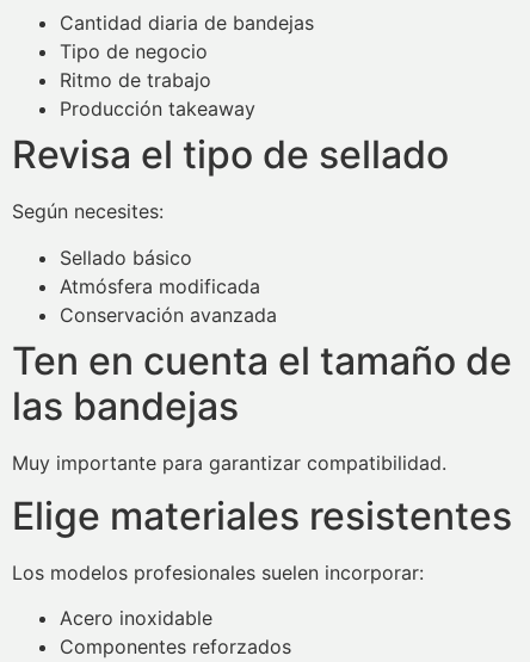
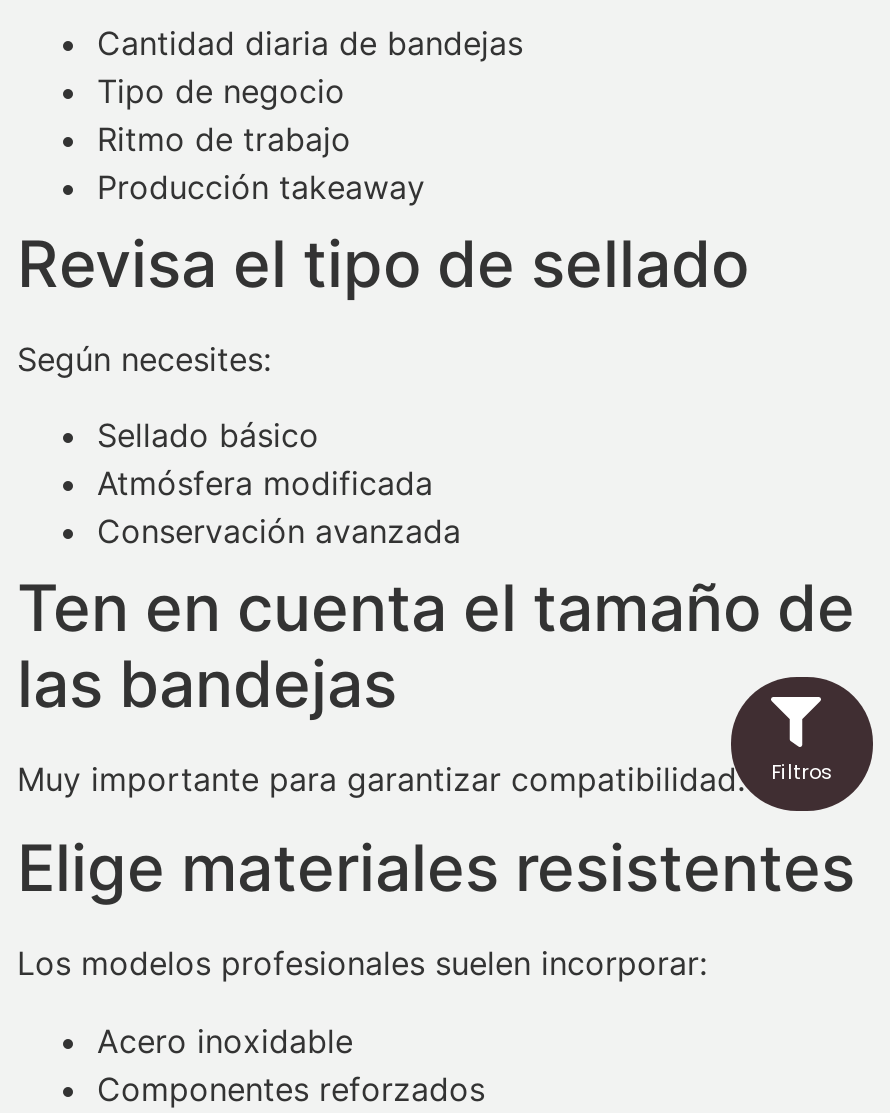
+ [image]
